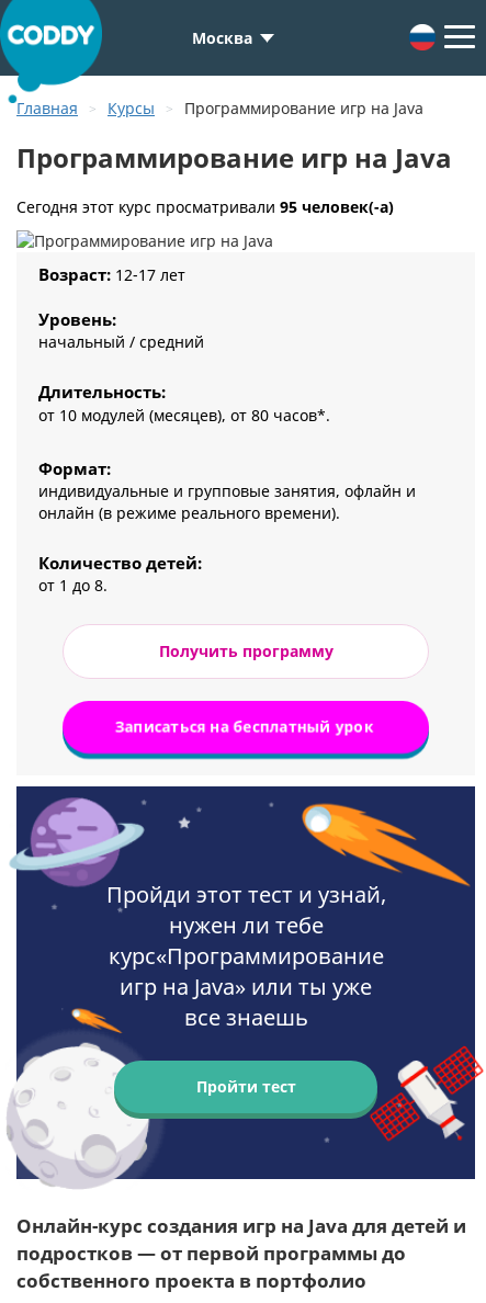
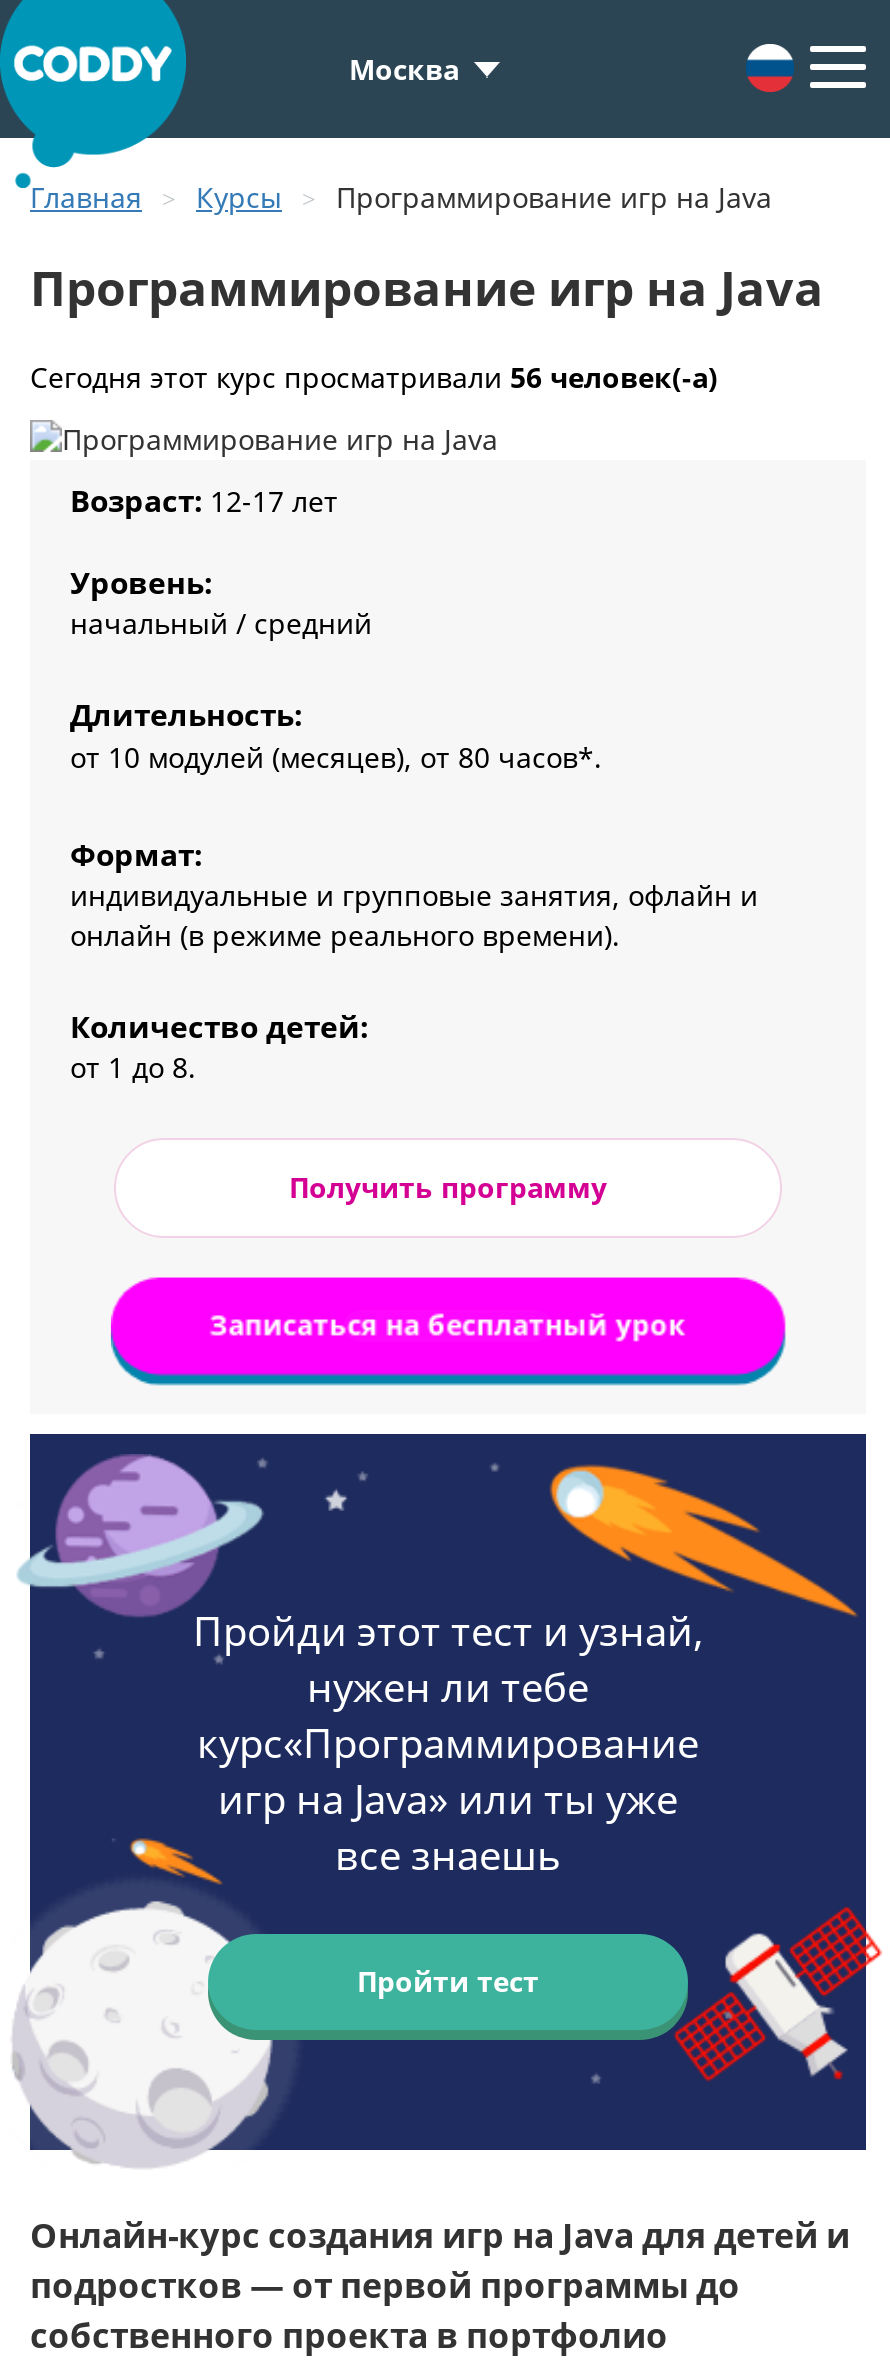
- Сегодня этот курс просматривали 95 человек(-а)
+ Сегодня этот курс просматривали 56 человек(-а)
